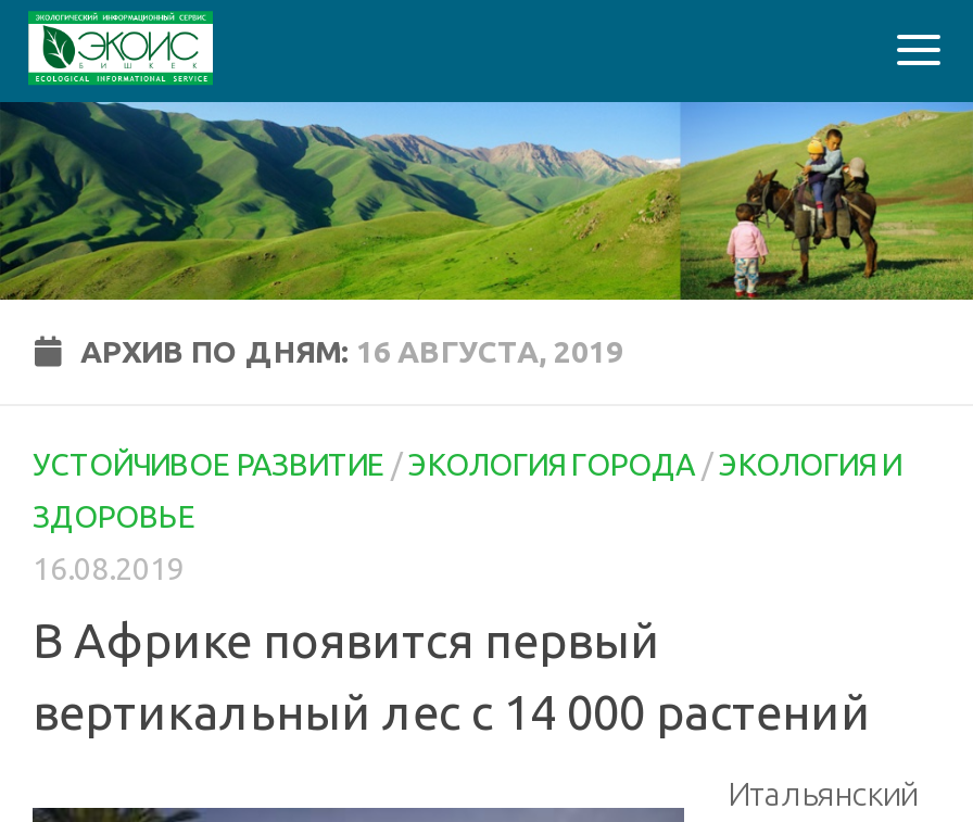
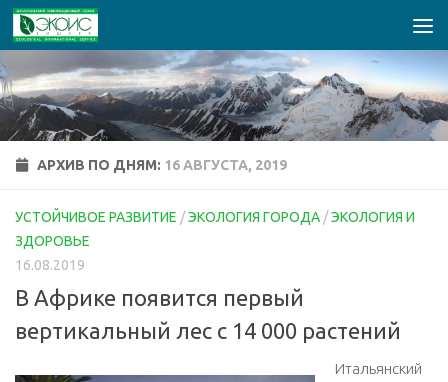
- [image]
+ [image]
